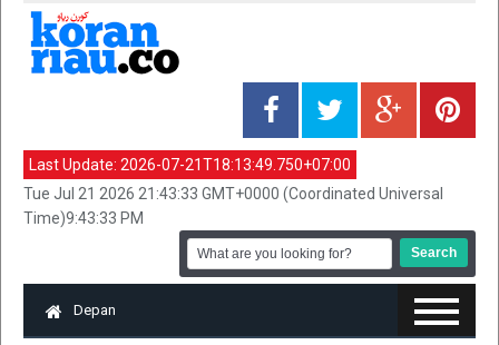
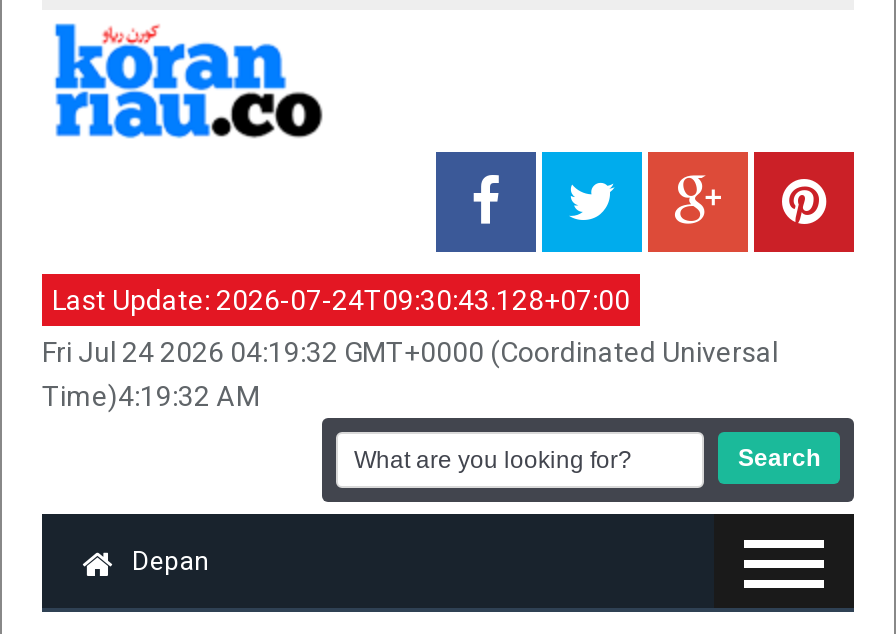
- Last Update: 2026-07-21T18:13:49.750+07:00
+ Last Update: 2026-07-24T09:30:43.128+07:00

- Tue Jul 21 2026 21:43:33 GMT+0000 (Coordinated Universal
- Time)9:43:33 PM
+ Fri Jul 24 2026 04:19:32 GMT+0000 (Coordinated Universal
+ Time)4:19:32 AM
